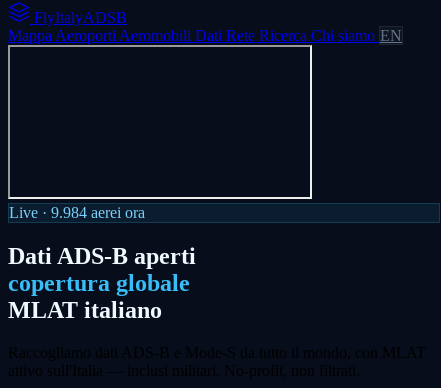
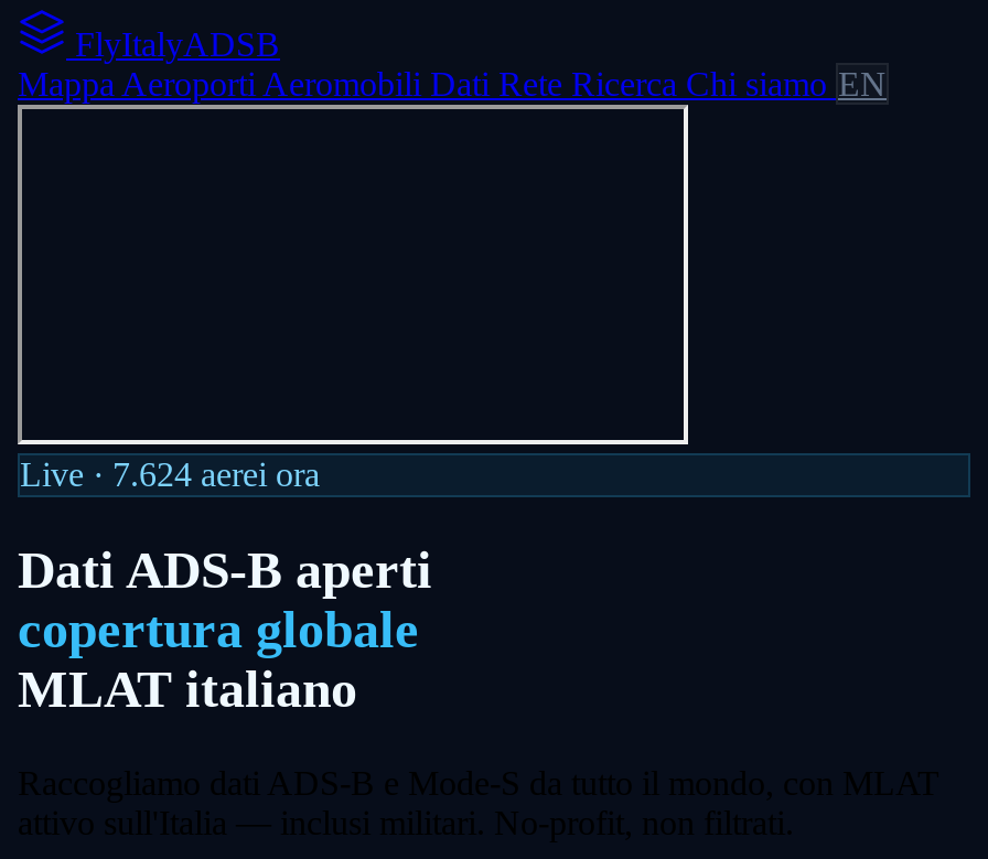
- Live · 9.984 aerei ora
+ Live · 7.624 aerei ora
